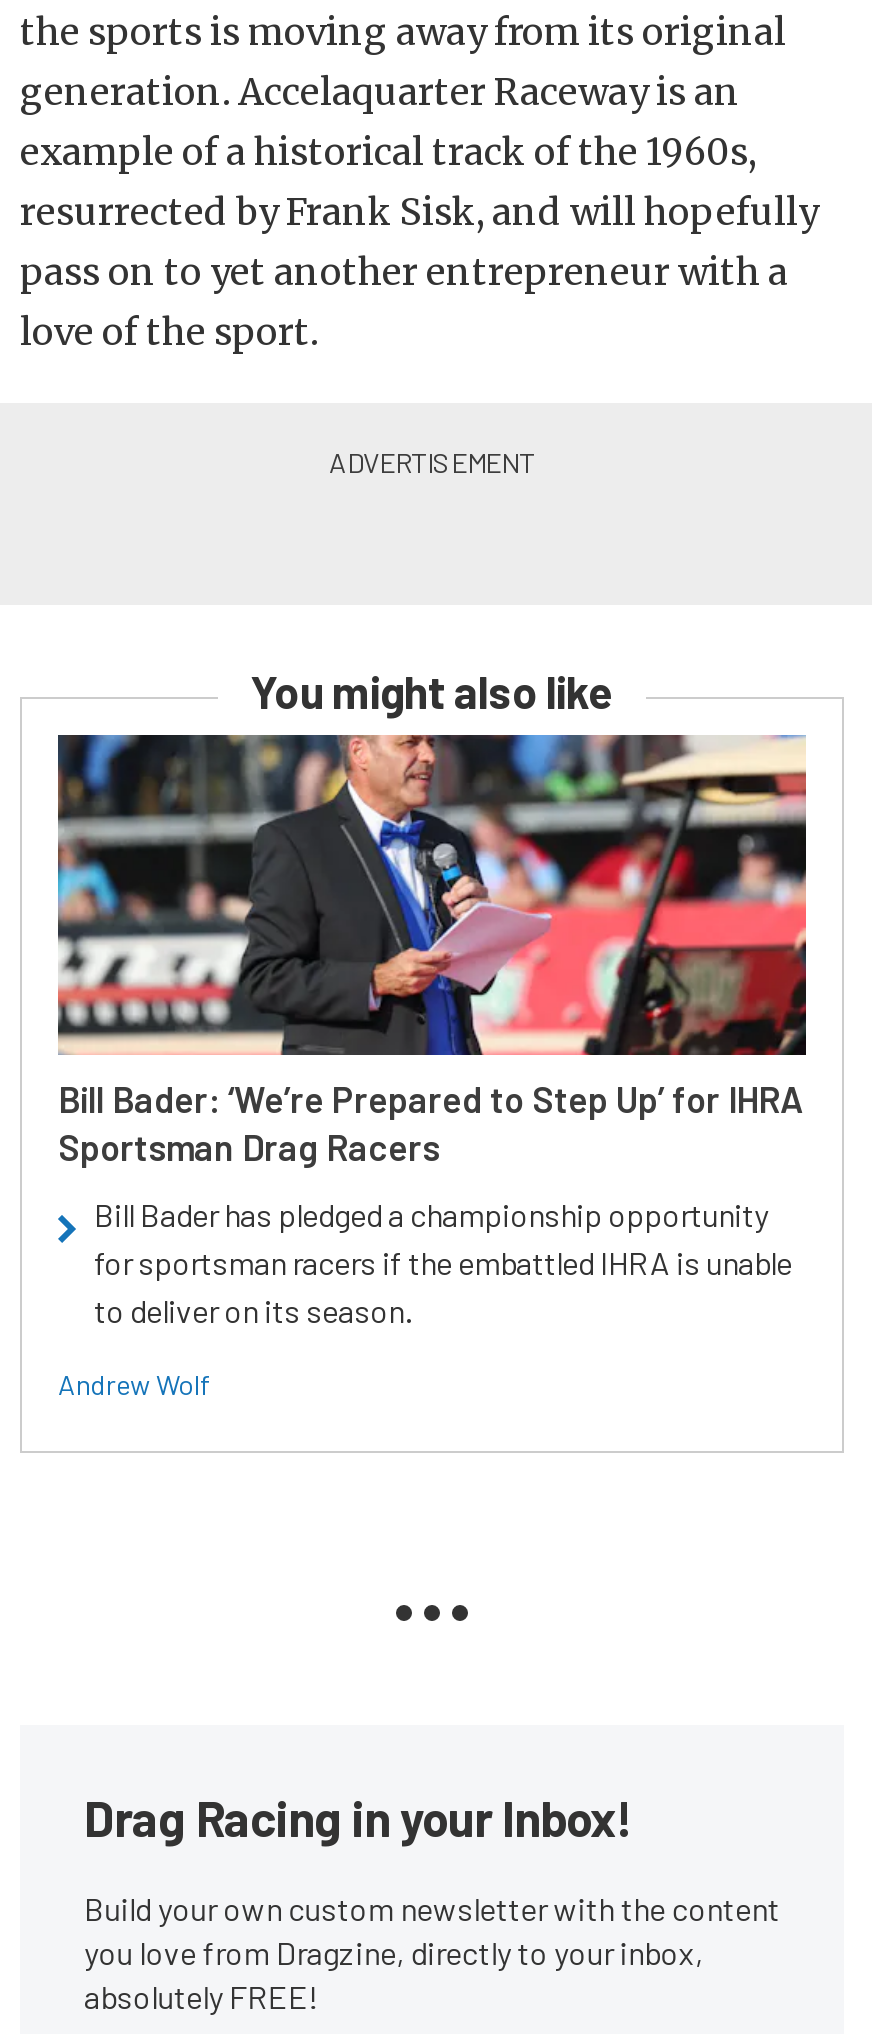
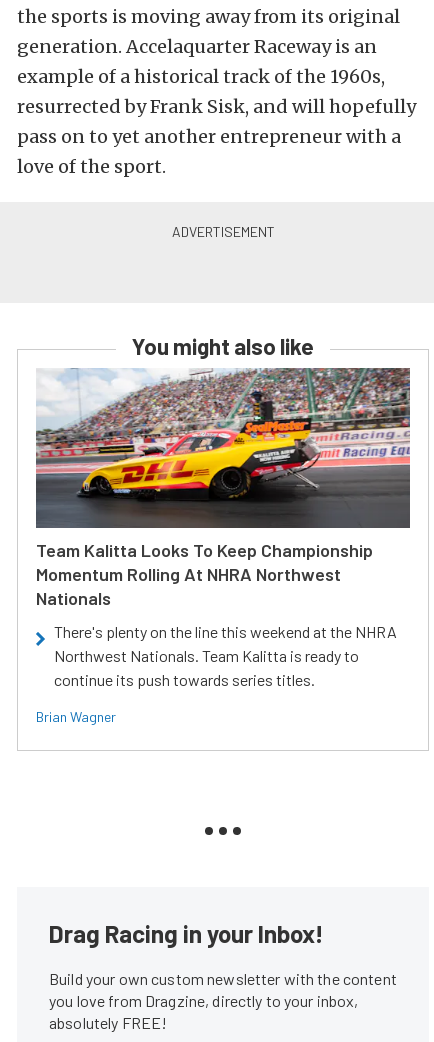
- [image]
- Bill Bader: ‘We’re Prepared to Step Up’ for IHRA
- Sportsman Drag Racers
+ [image]
+ Team Kalitta Looks To Keep Championship
+ Momentum Rolling At NHRA Northwest
+ Nationals

- Bill Bader has pledged a championship opportunity
- for sportsman racers if the embattled IHRA is unable
- to deliver on its season.
+ There's plenty on the line this weekend at the NHRA
+ Northwest Nationals. Team Kalitta is ready to
+ continue its push towards series titles.

- Andrew Wolf
+ Brian Wagner
